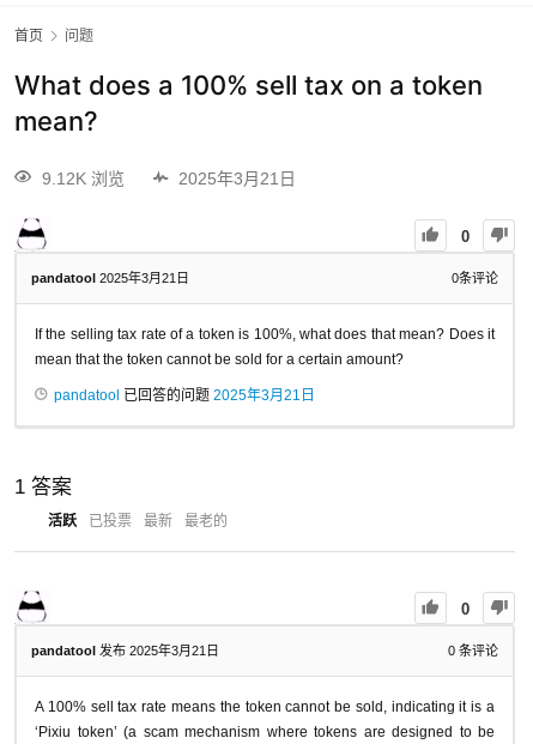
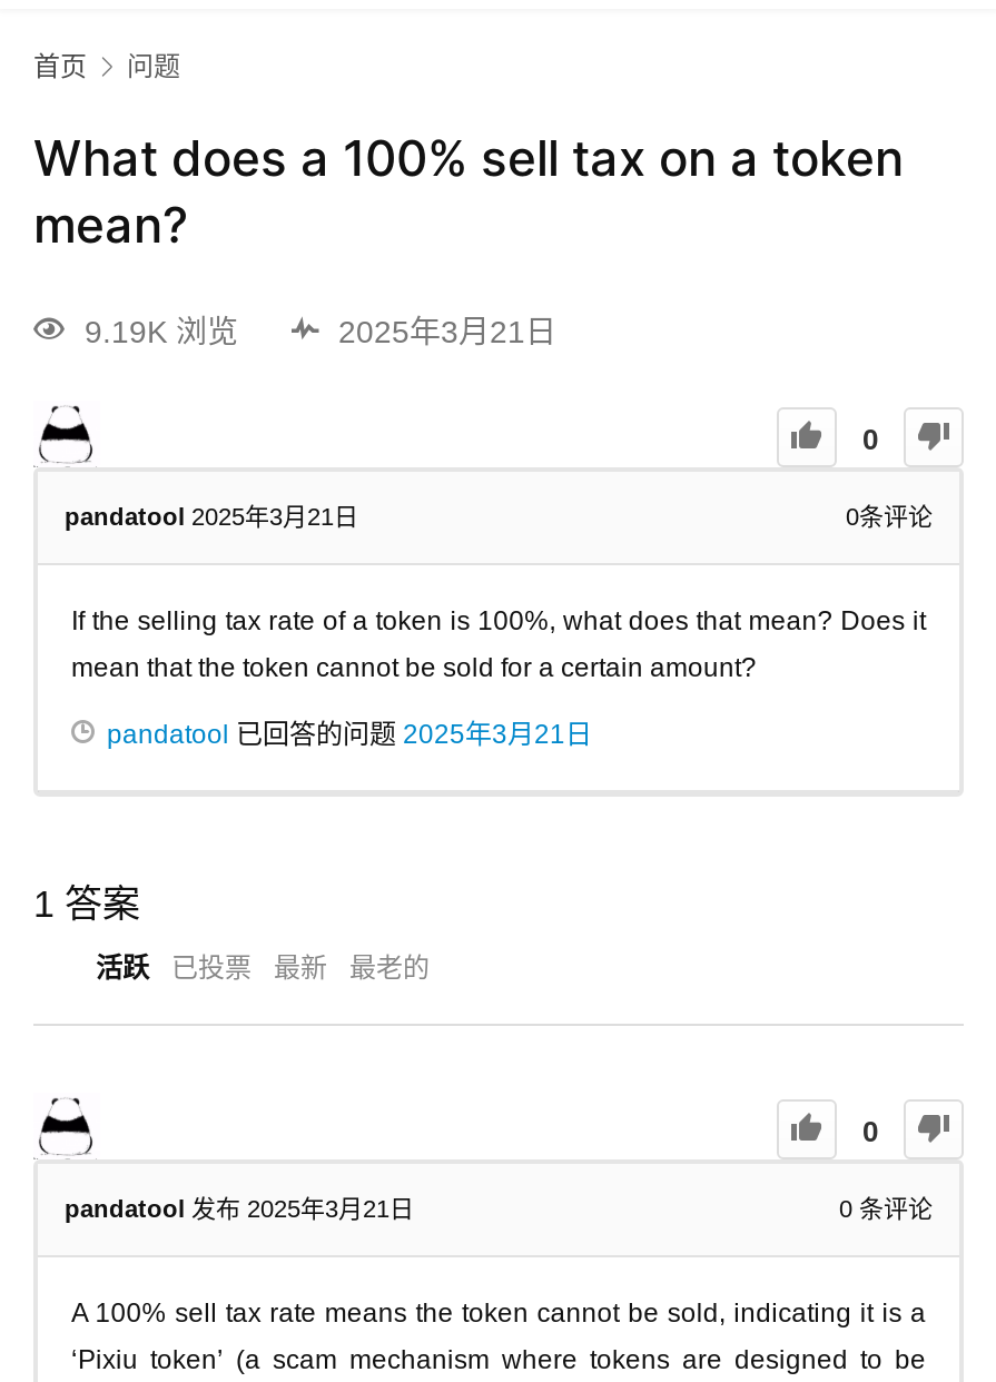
- 9.12K 浏览
+ 9.19K 浏览
